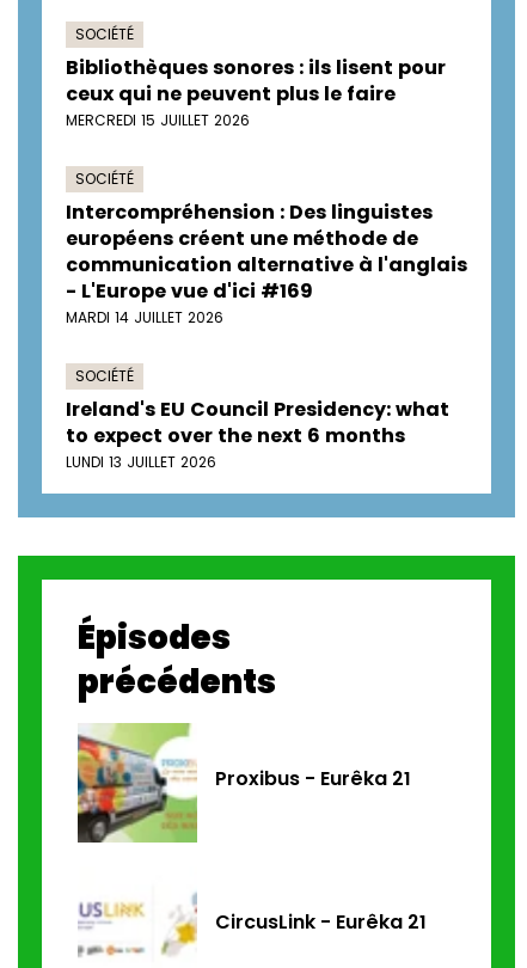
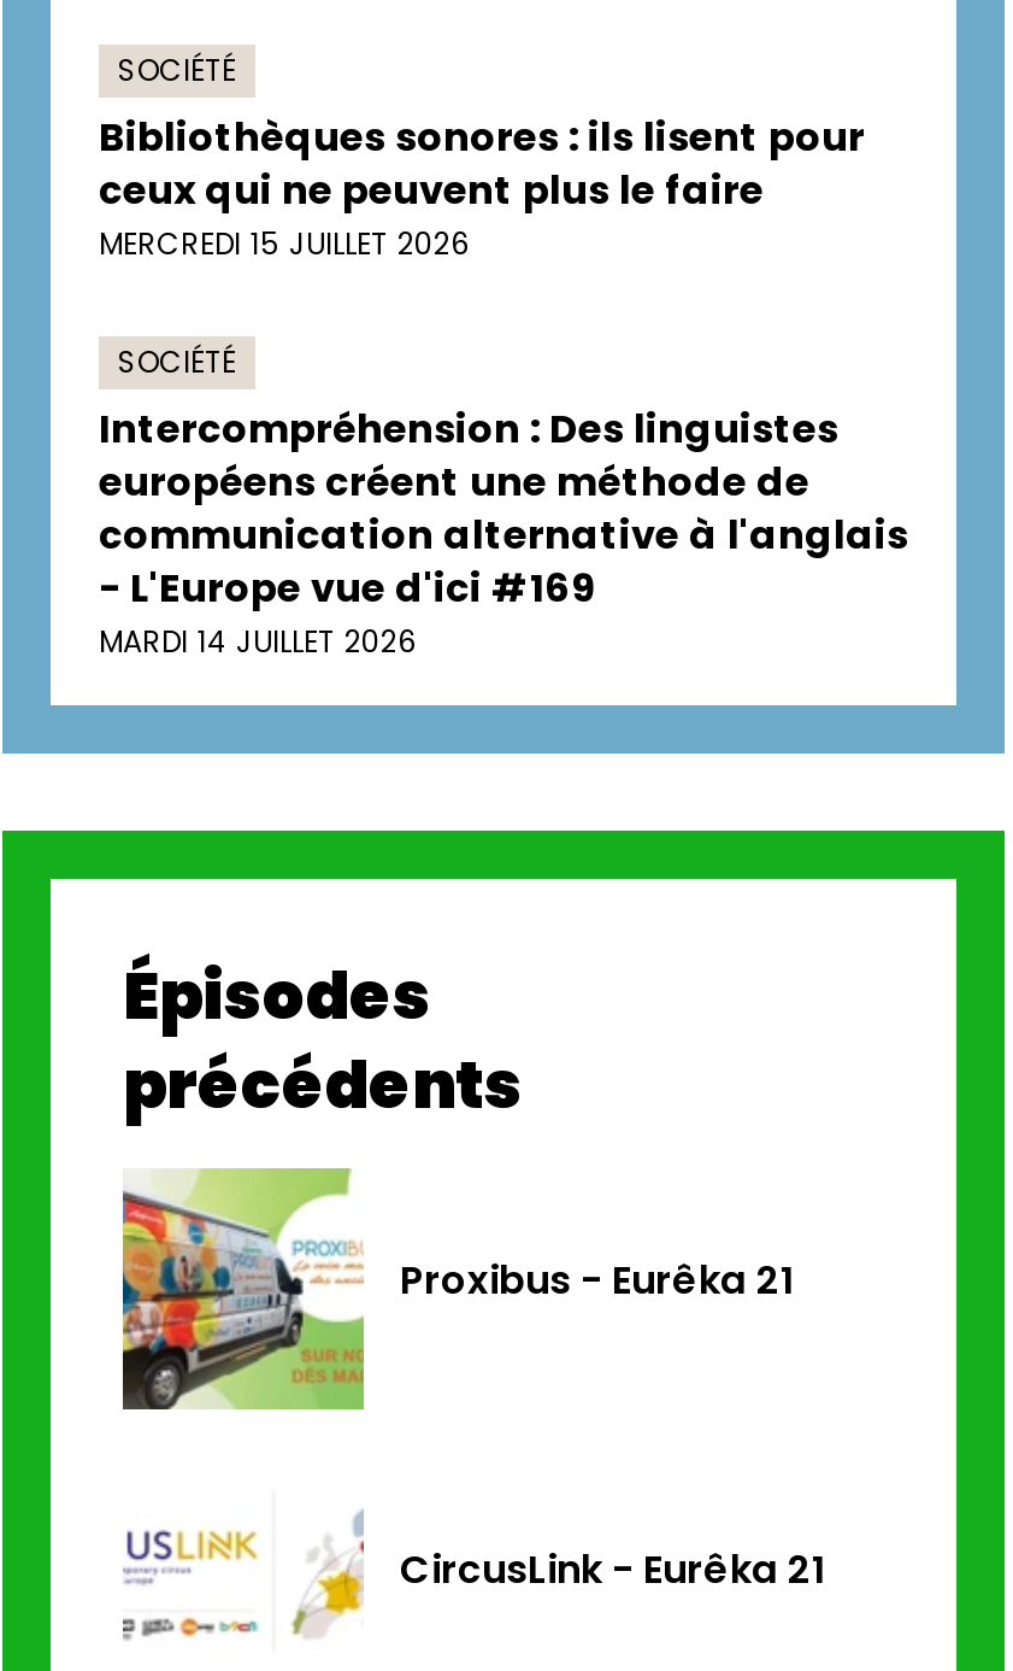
- SOCIÉTÉ
- Ireland's EU Council Presidency: what
- to expect over the next 6 months
- LUNDI 13 JUILLET 2026
